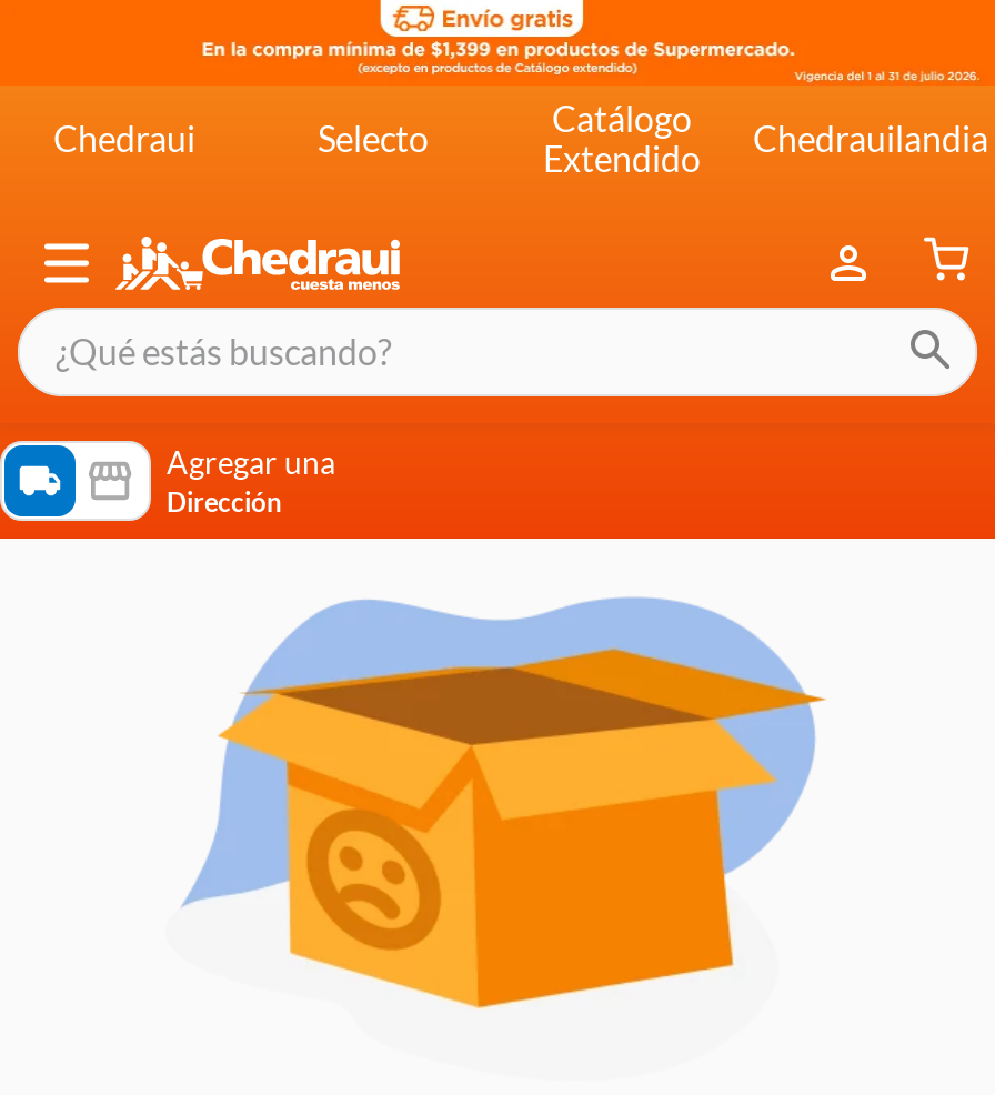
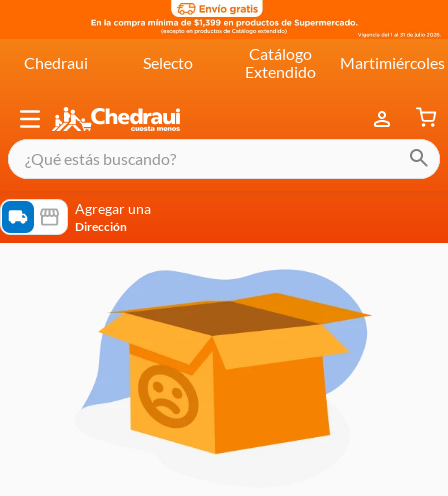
- Chedrauilandia
+ Martimiércoles
